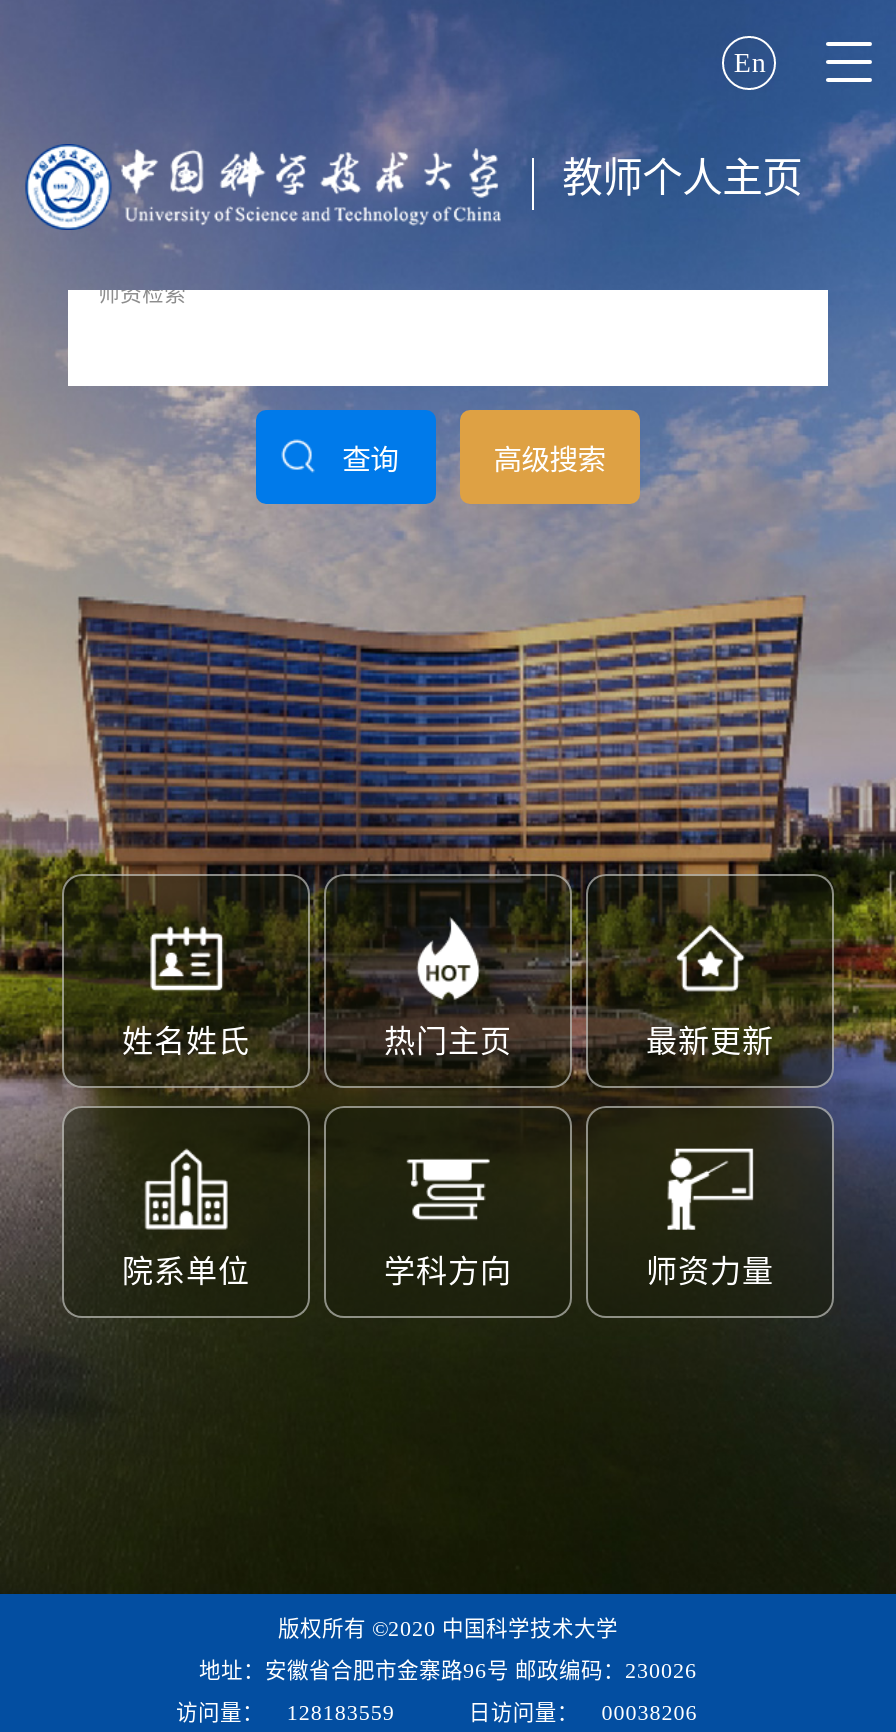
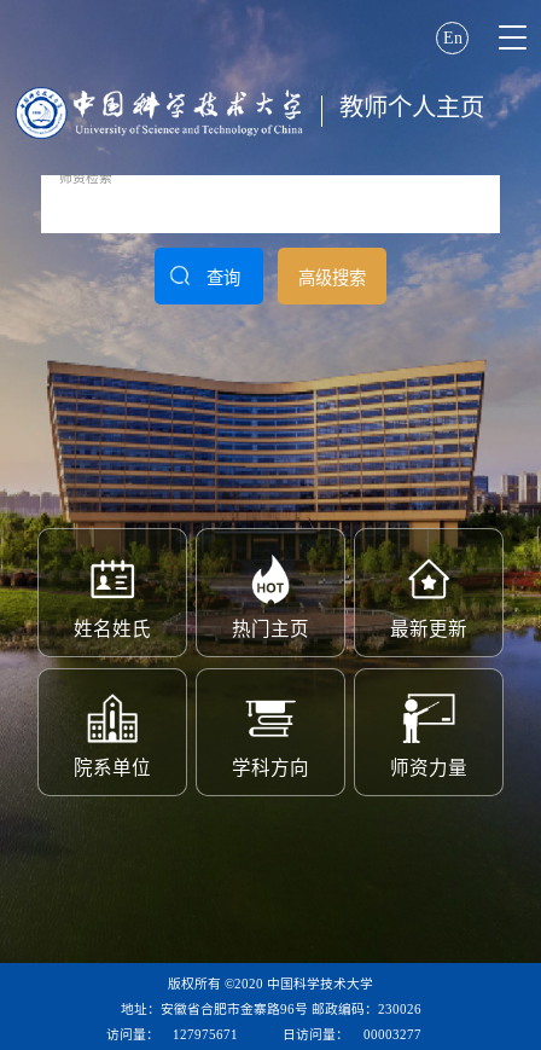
- 访问量： 128183559
+ 访问量： 127975671

- 日访问量： 00038206
+ 日访问量： 00003277
